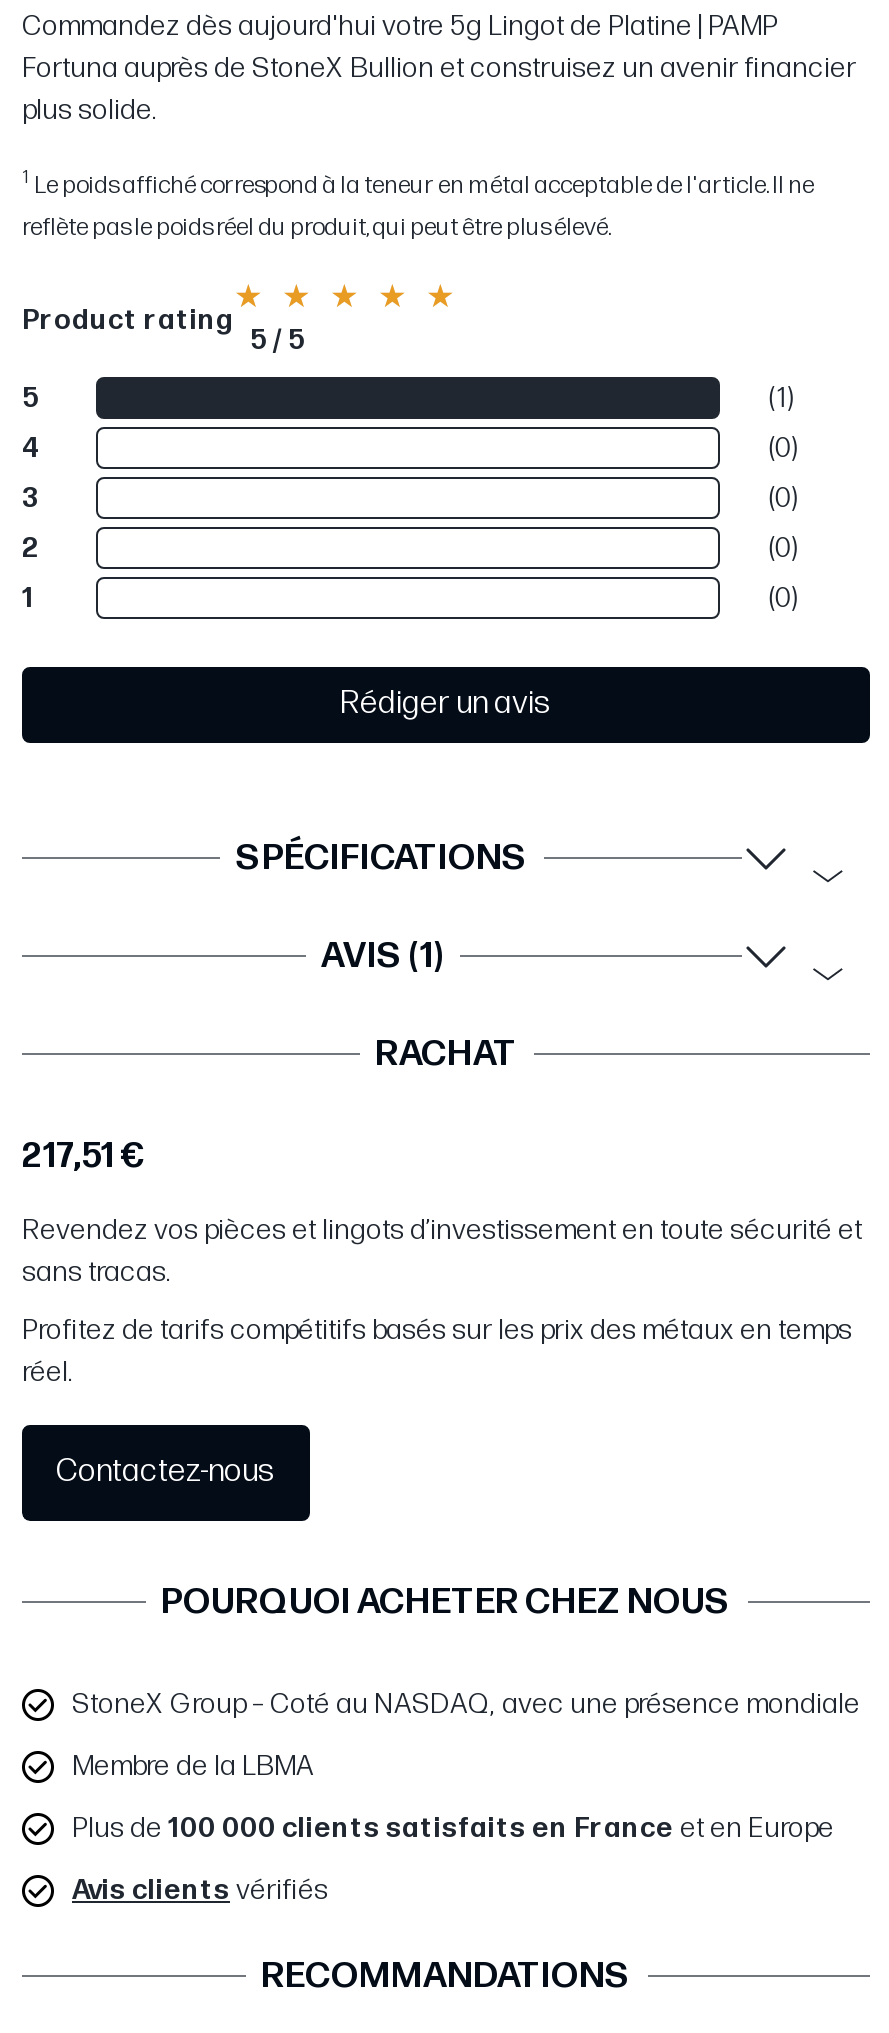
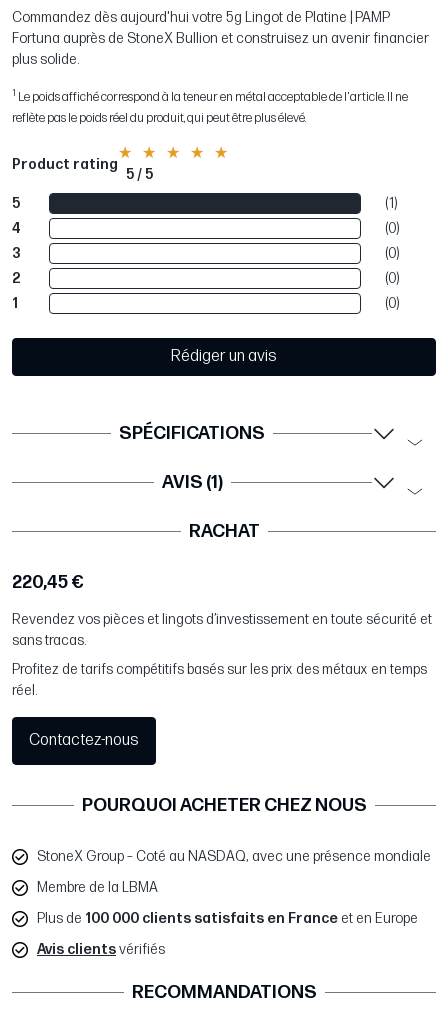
- 217,51 €
+ 220,45 €
